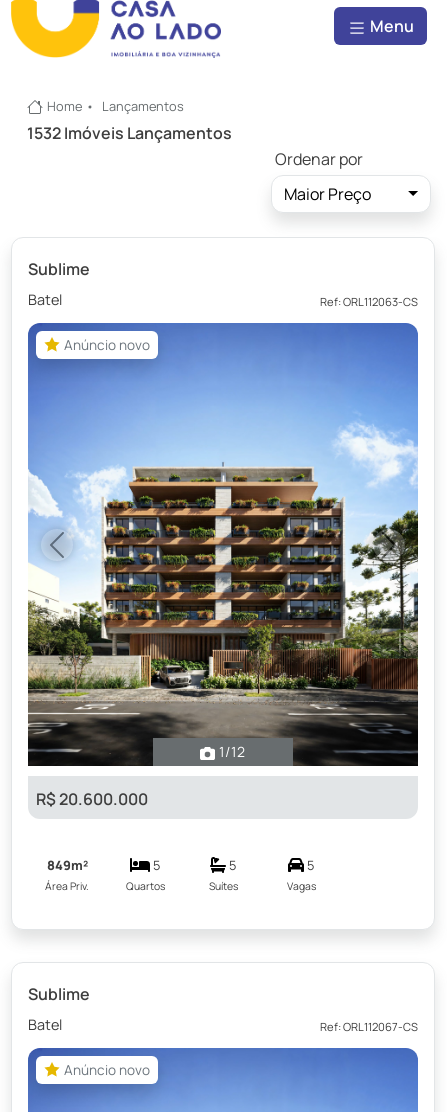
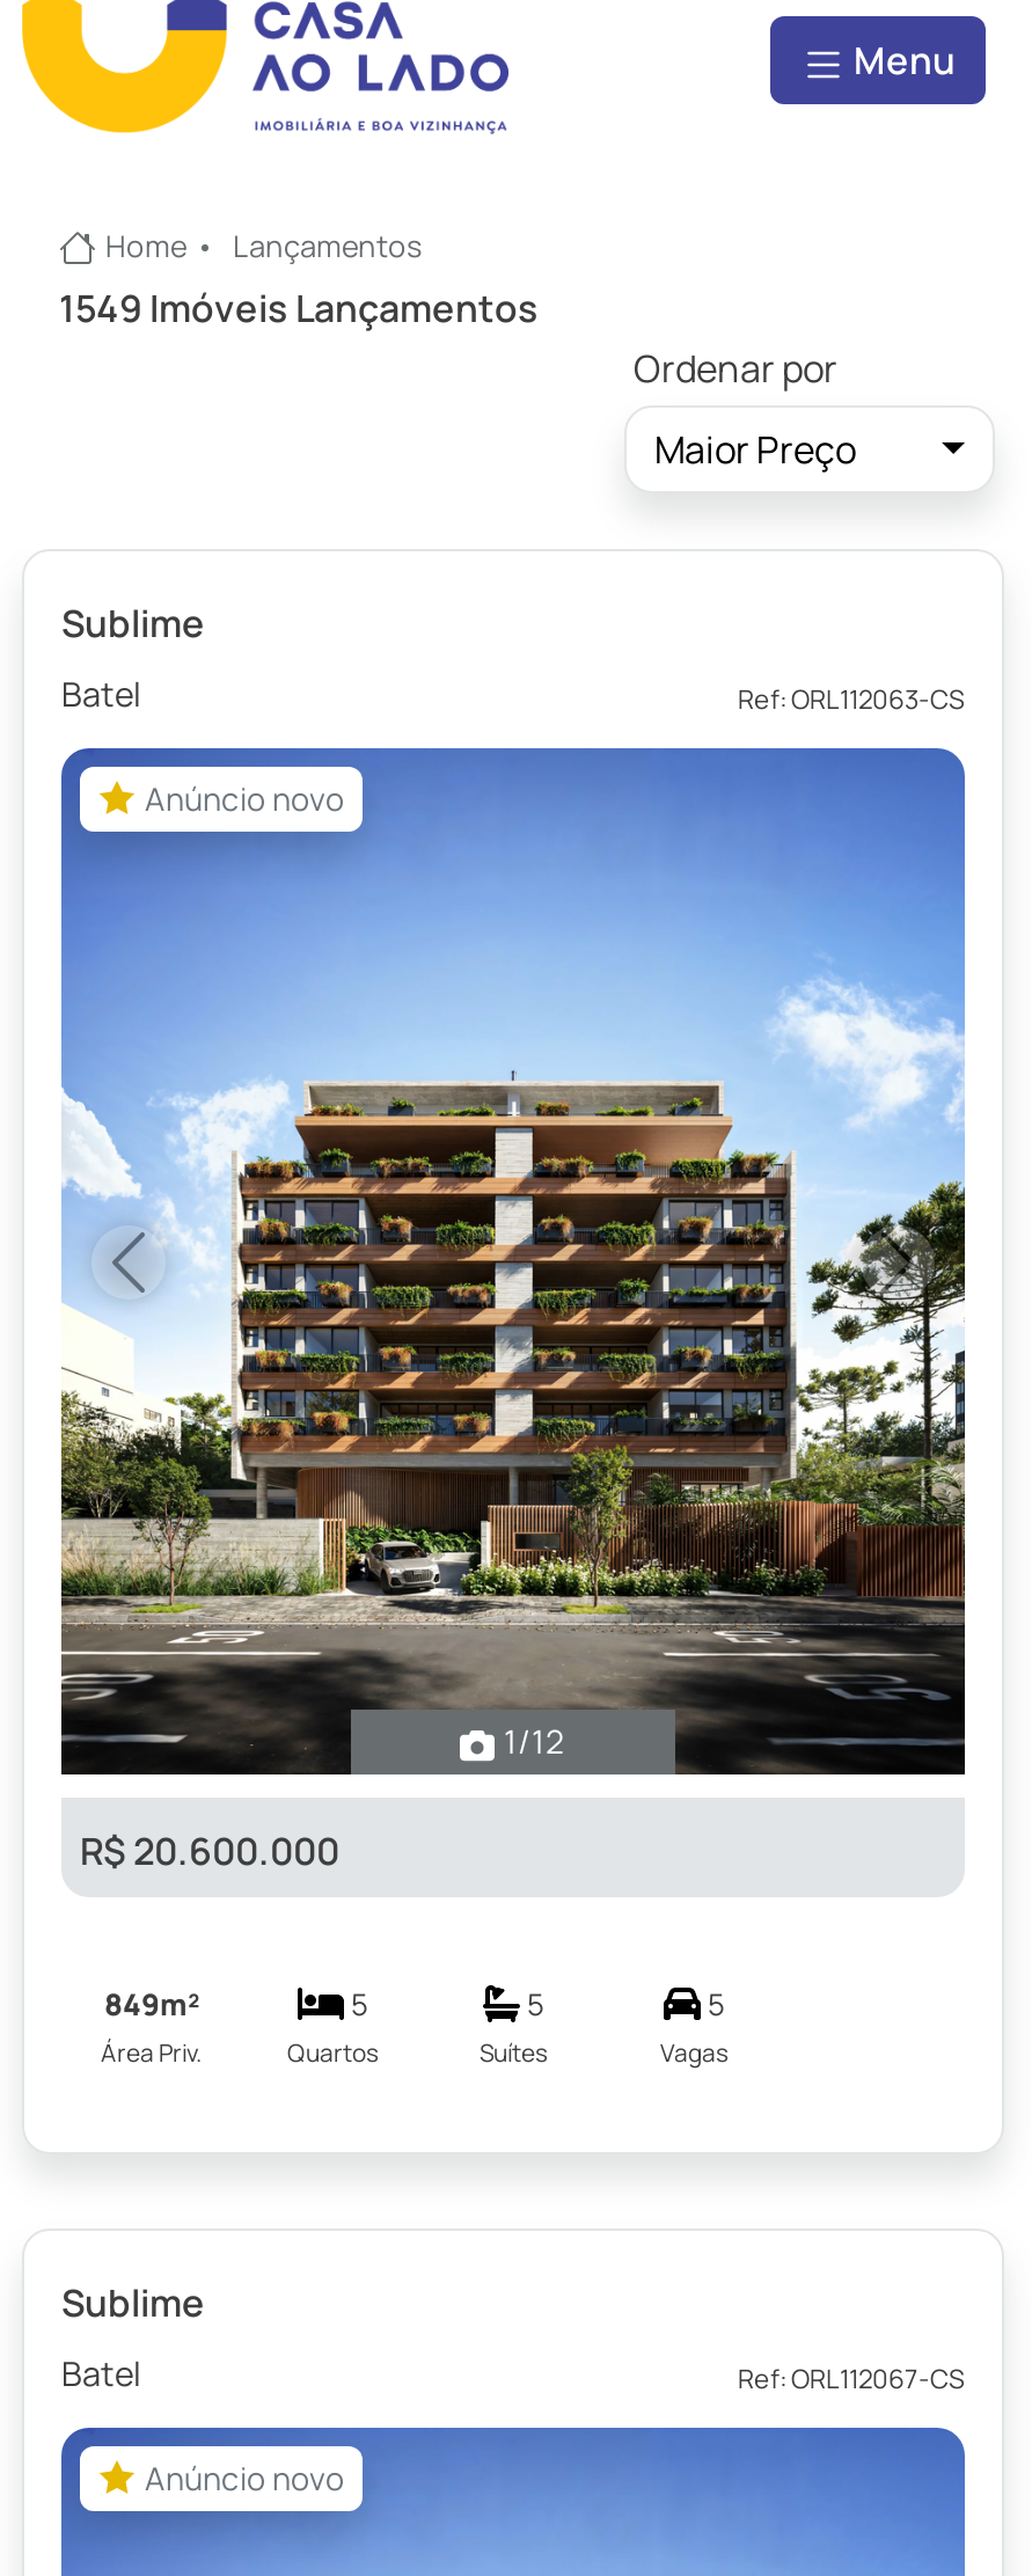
- 1532 Imóveis Lançamentos
+ 1549 Imóveis Lançamentos
